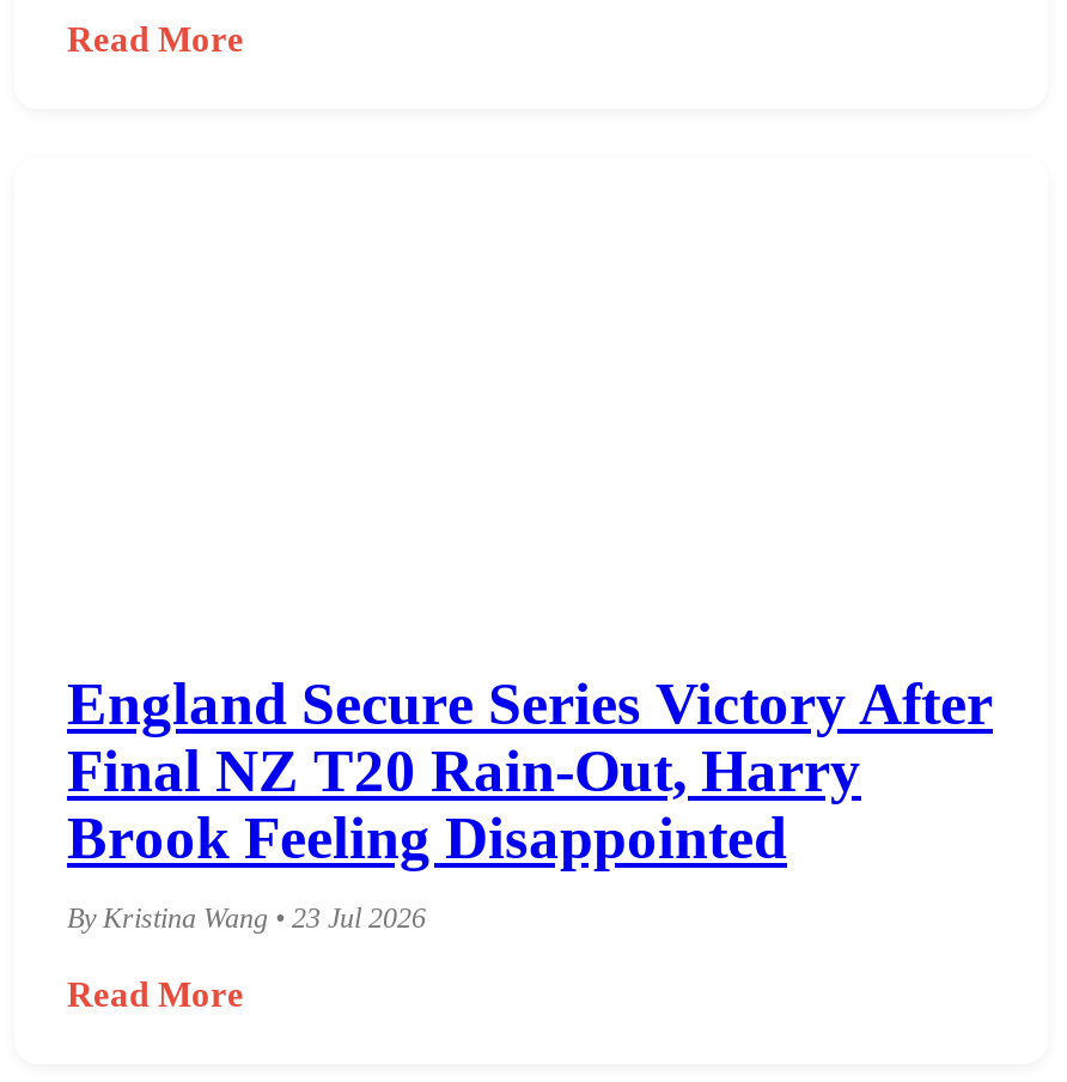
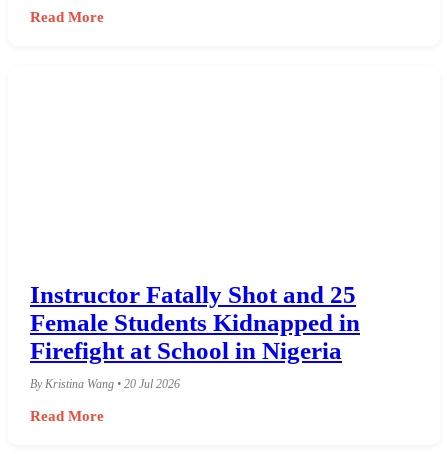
- England Secure Series Victory After
- Final NZ T20 Rain-Out, Harry
- Brook Feeling Disappointed
+ Instructor Fatally Shot and 25
+ Female Students Kidnapped in
+ Firefight at School in Nigeria

- By Kristina Wang • 23 Jul 2026
+ By Kristina Wang • 20 Jul 2026
